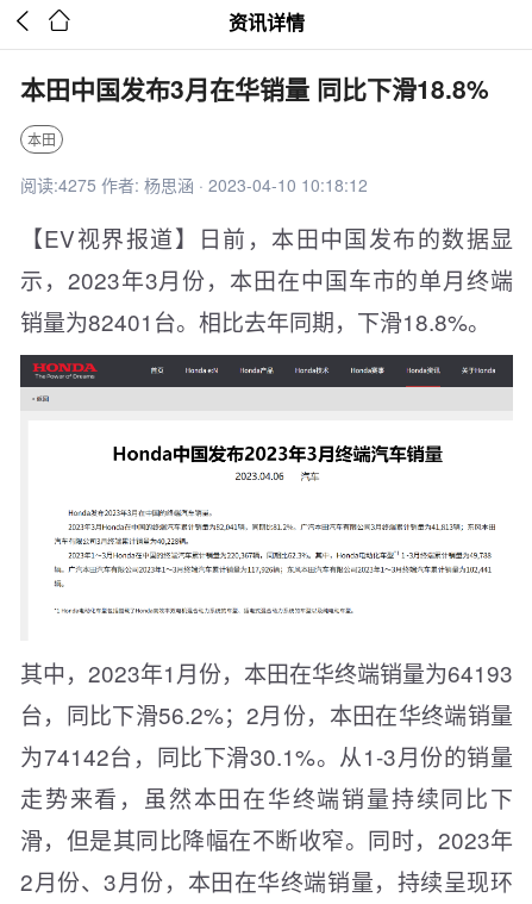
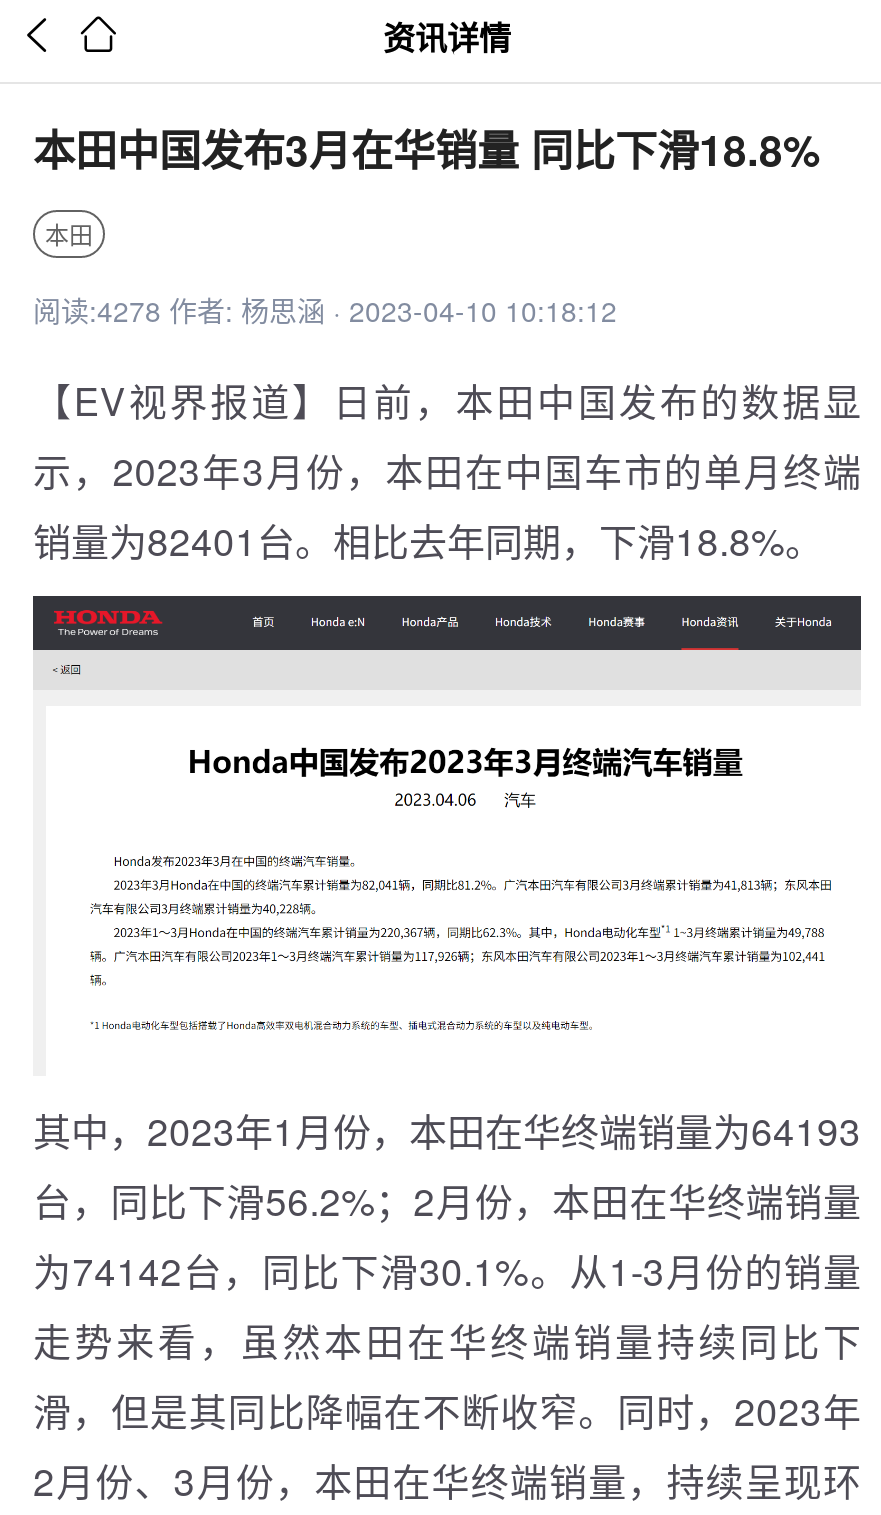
- 阅读:4275 作者: 杨思涵 · 2023-04-10 10:18:12
+ 阅读:4278 作者: 杨思涵 · 2023-04-10 10:18:12
